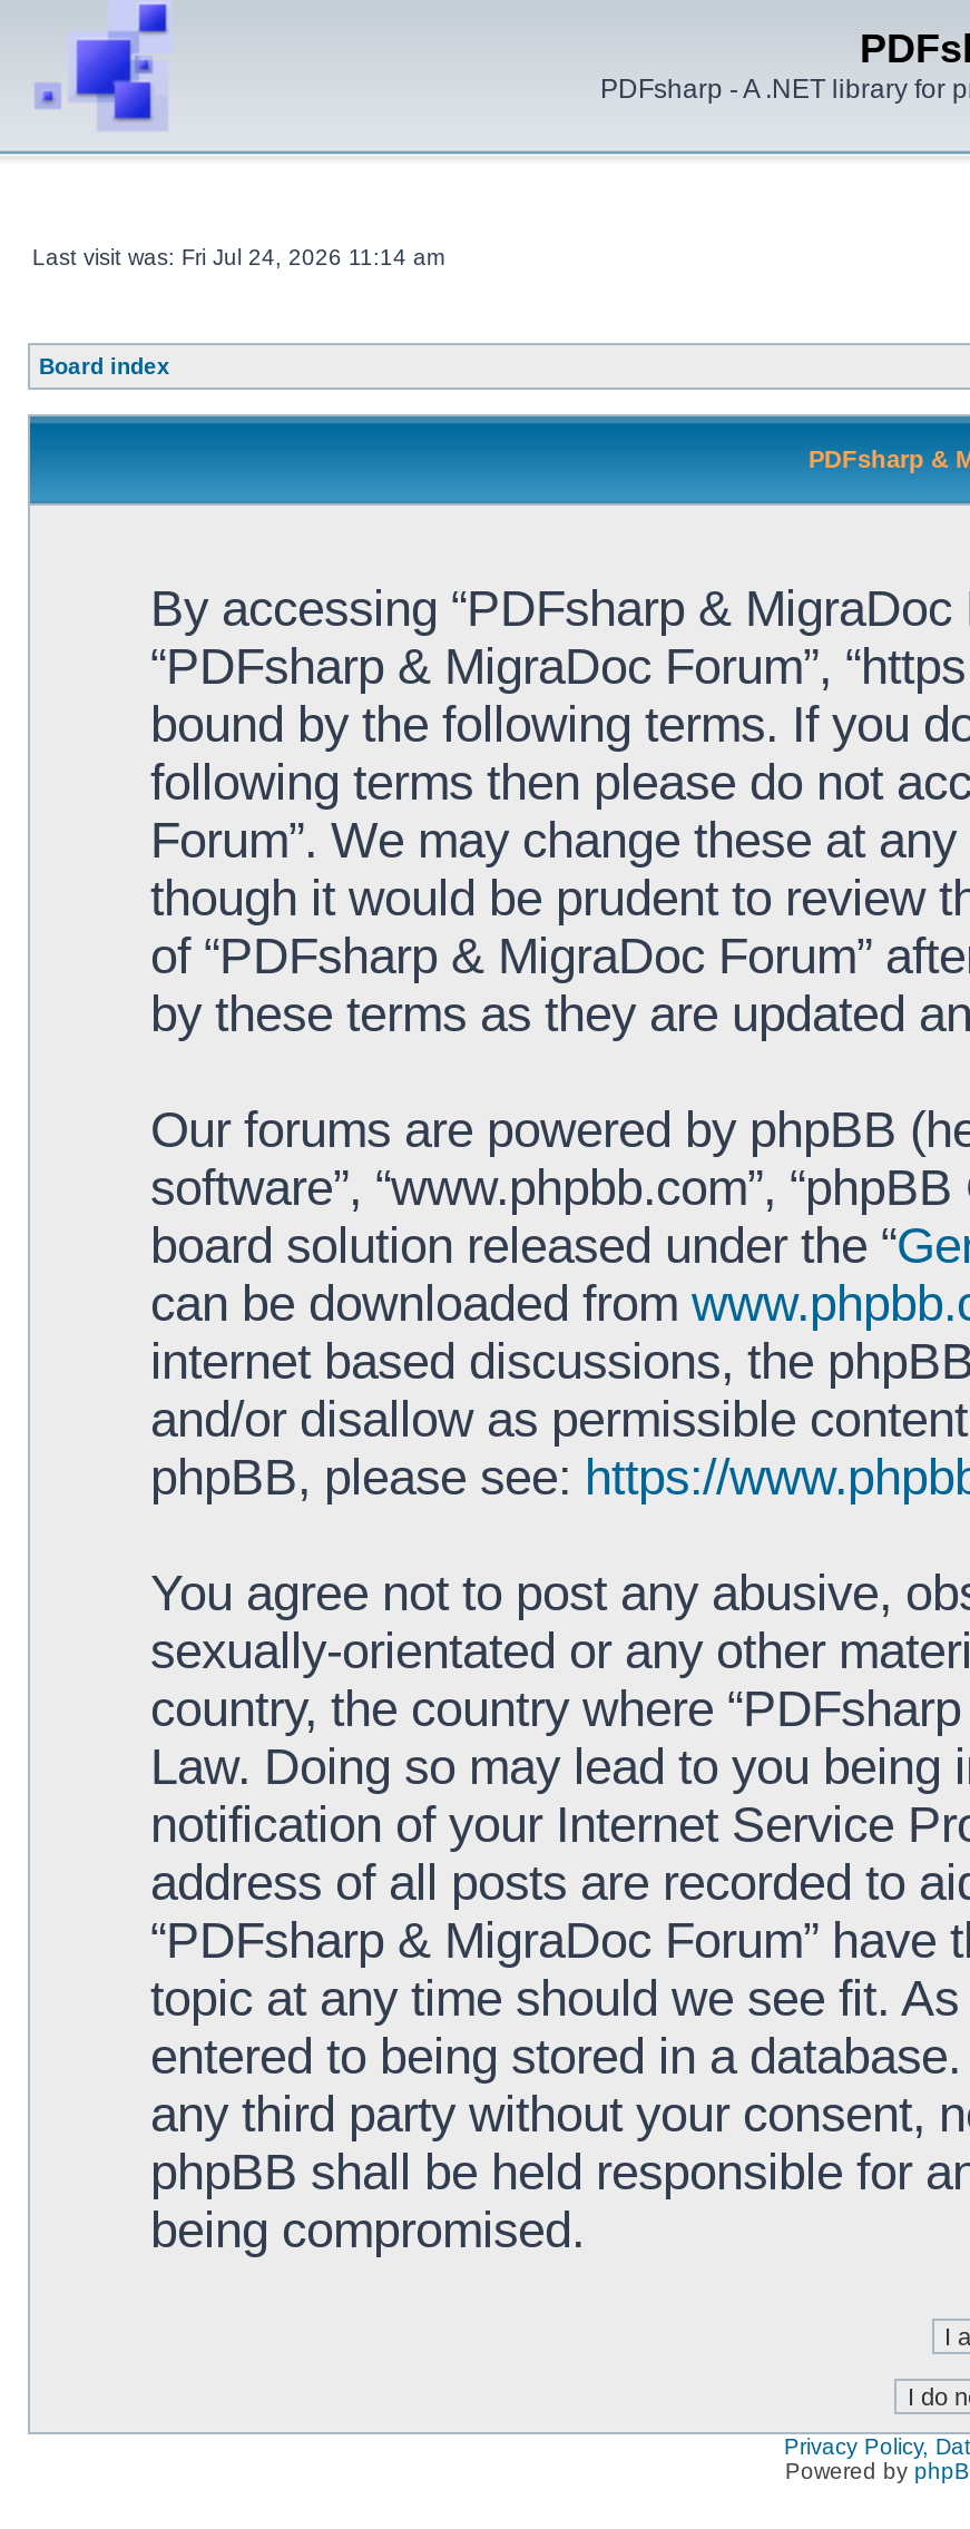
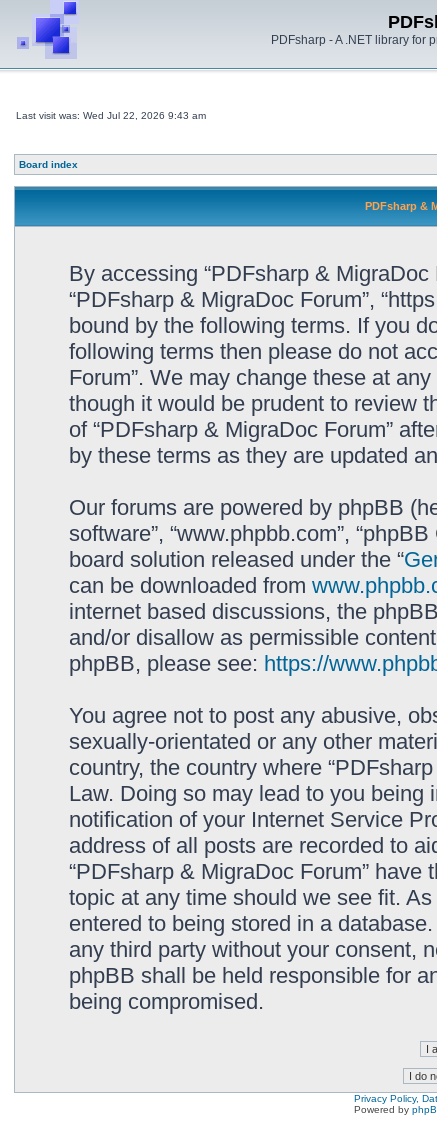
- Last visit was: Fri Jul 24, 2026 11:14 am
+ Last visit was: Wed Jul 22, 2026 9:43 am
